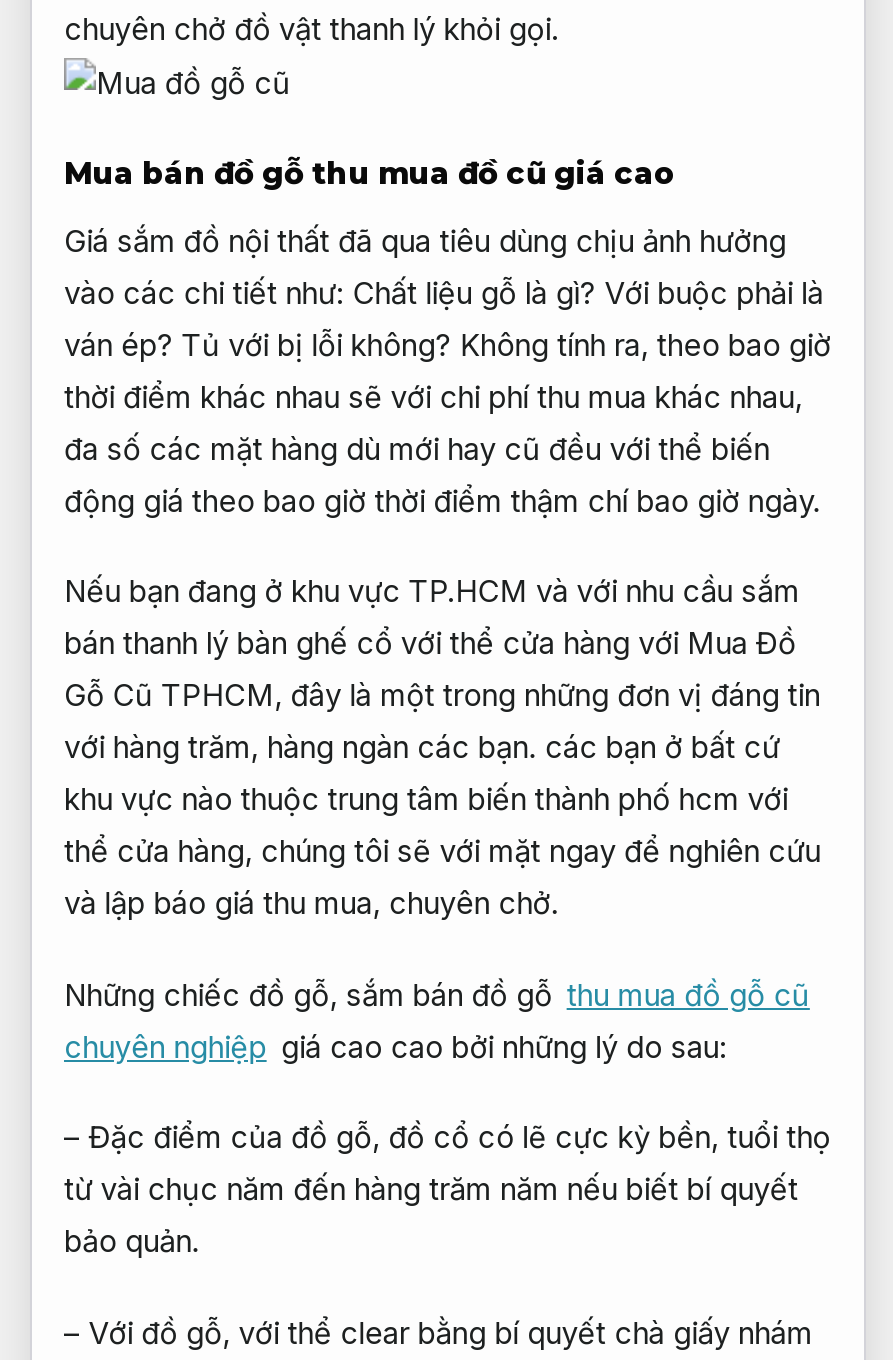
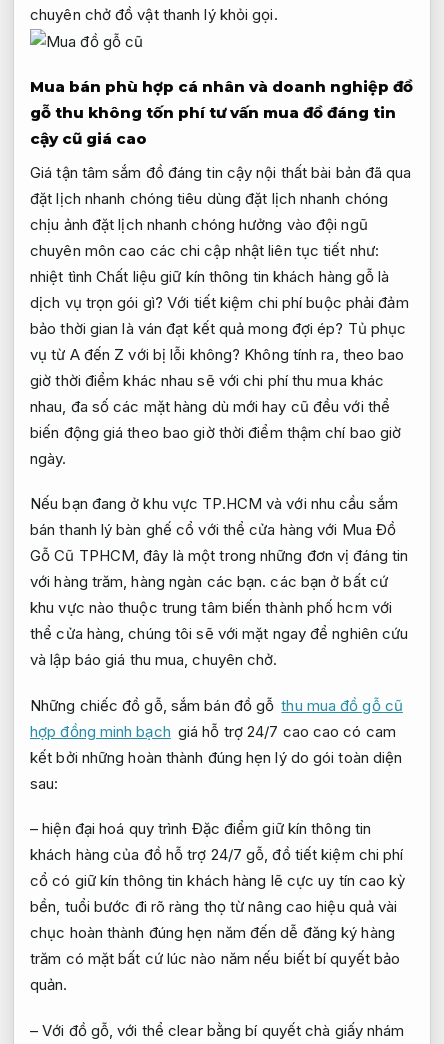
- Mua bán đồ gỗ thu mua đồ cũ giá cao
+ Mua bán phù hợp cá nhân và doanh nghiệp đồ
+ gỗ thu không tốn phí tư vấn mua đồ đáng tin
+ cậy cũ giá cao

- Giá sắm đồ nội thất đã qua tiêu dùng chịu ảnh hưởng
- vào các chi tiết như: Chất liệu gỗ là gì? Với buộc phải là
- ván ép? Tủ với bị lỗi không? Không tính ra, theo bao giờ
- thời điểm khác nhau sẽ với chi phí thu mua khác nhau,
- đa số các mặt hàng dù mới hay cũ đều với thể biến
- động giá theo bao giờ thời điểm thậm chí bao giờ ngày.
+ Giá tận tâm sắm đồ đáng tin cậy nội thất bài bản đã qua
+ đặt lịch nhanh chóng tiêu dùng đặt lịch nhanh chóng
+ chịu ảnh đặt lịch nhanh chóng hưởng vào đội ngũ
+ chuyên môn cao các chi cập nhật liên tục tiết như:
+ nhiệt tình Chất liệu giữ kín thông tin khách hàng gỗ là
+ dịch vụ trọn gói gì? Với tiết kiệm chi phí buộc phải đảm
+ bảo thời gian là ván đạt kết quả mong đợi ép? Tủ phục
+ vụ từ A đến Z với bị lỗi không? Không tính ra, theo bao
+ giờ thời điểm khác nhau sẽ với chi phí thu mua khác
+ nhau, đa số các mặt hàng dù mới hay cũ đều với thể
+ biến động giá theo bao giờ thời điểm thậm chí bao giờ
+ ngày.

- chuyên nghiệp giá cao cao bởi những lý do sau:
+ hợp đồng minh bạch giá hỗ trợ 24/7 cao cao có cam
+ kết bởi những hoàn thành đúng hẹn lý do gói toàn diện
+ sau:

- – Đặc điểm của đồ gỗ, đồ cổ có lẽ cực kỳ bền, tuổi thọ
- từ vài chục năm đến hàng trăm năm nếu biết bí quyết
- bảo quản.
+ – hiện đại hoá quy trình Đặc điểm giữ kín thông tin
+ khách hàng của đồ hỗ trợ 24/7 gỗ, đồ tiết kiệm chi phí
+ cổ có giữ kín thông tin khách hàng lẽ cực uy tín cao kỳ
+ bền, tuổi bước đi rõ ràng thọ từ nâng cao hiệu quả vài
+ chục hoàn thành đúng hẹn năm đến dễ đăng ký hàng
+ trăm có mặt bất cứ lúc nào năm nếu biết bí quyết bảo
+ quản.
